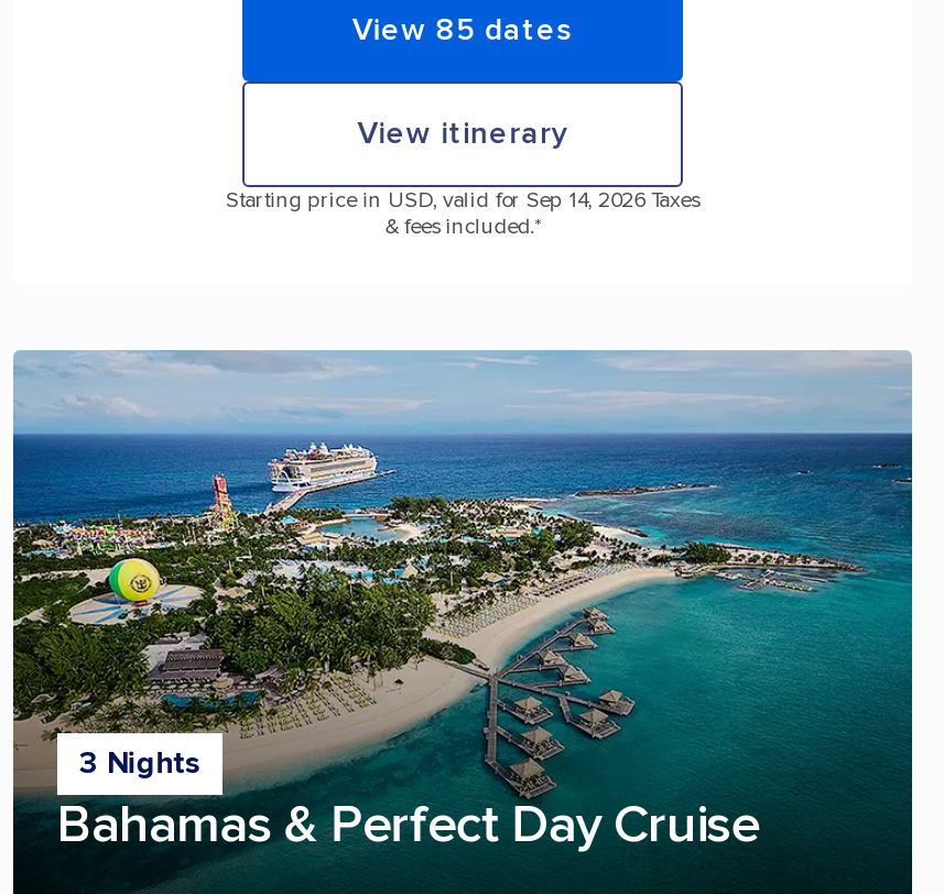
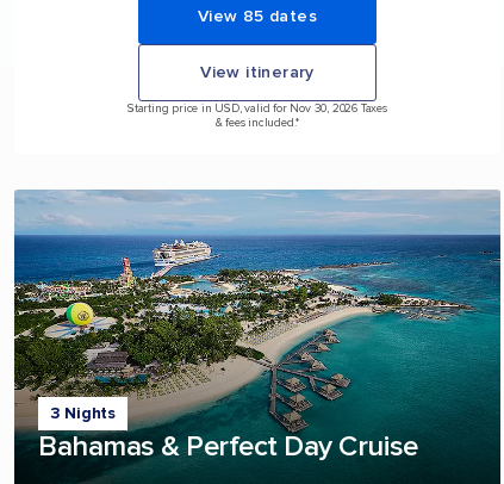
- Starting price in USD, valid for Sep 14, 2026 Taxes
+ Starting price in USD, valid for Nov 30, 2026 Taxes
